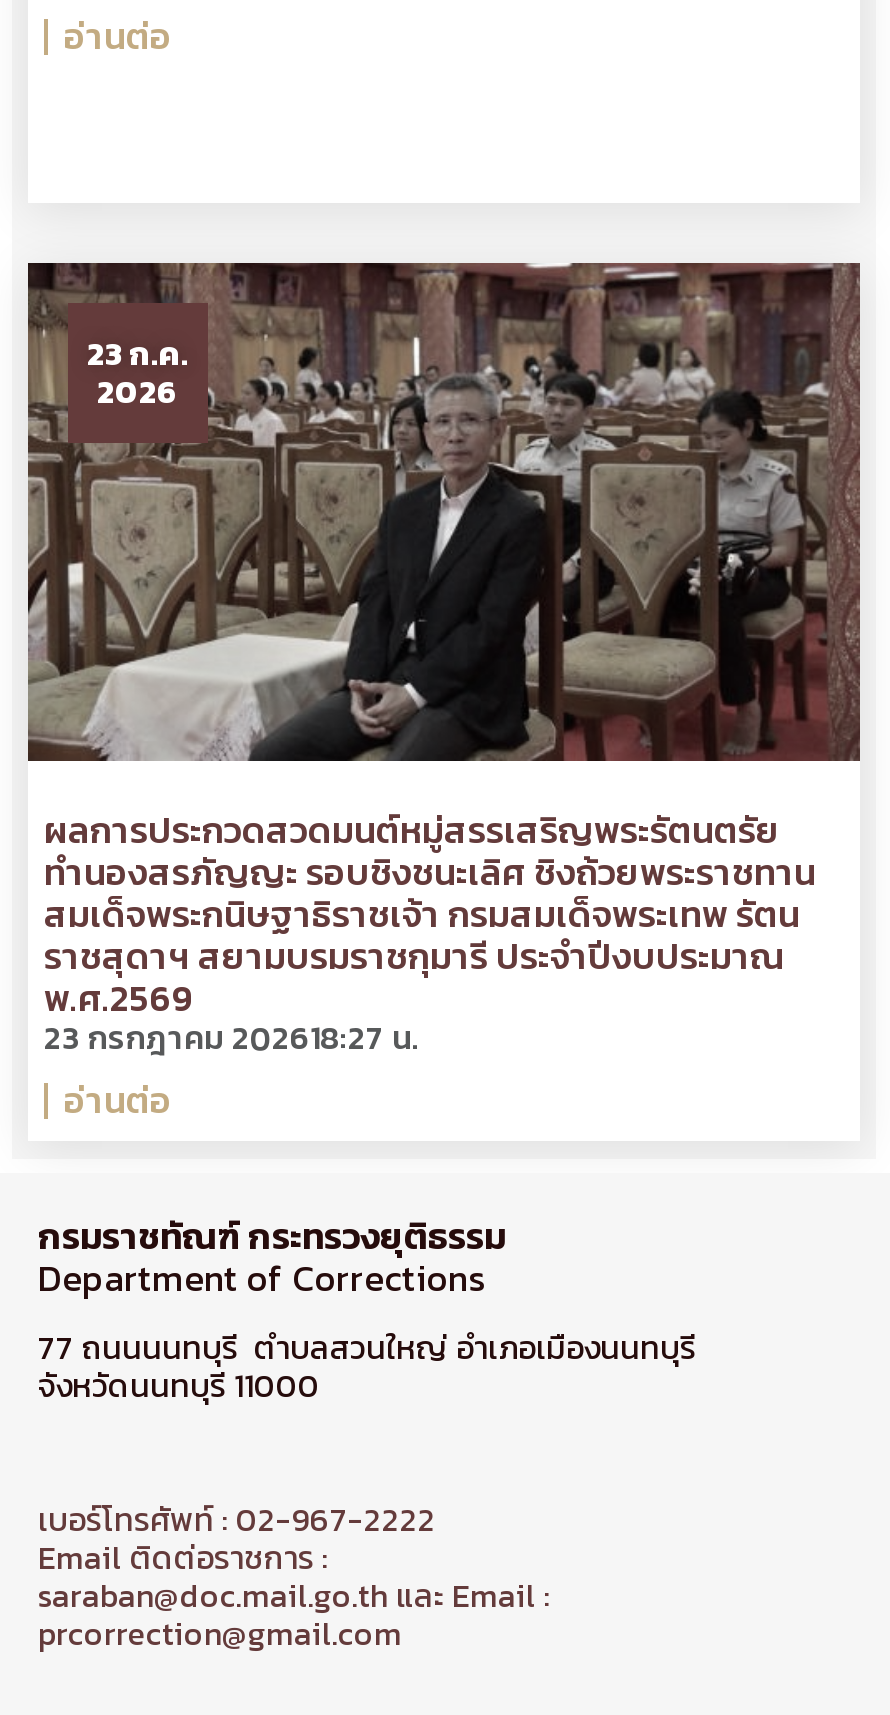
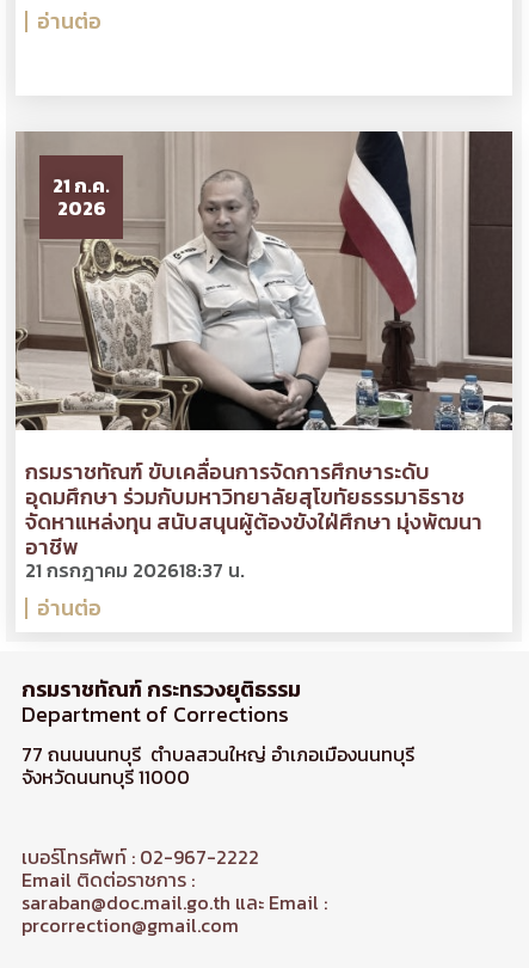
- [image]
- 23 ก.ค.
+ [image]
+ 21 ก.ค.

- ผลการประกวดสวดมนต์หมู่สรรเสริญพระรัตนตรัย
- ทำนองสรภัญญะ รอบชิงชนะเลิศ ชิงถ้วยพระราชทาน
- สมเด็จพระกนิษฐาธิราชเจ้า กรมสมเด็จพระเทพ รัตน
- ราชสุดาฯ สยามบรมราชกุมารี ประจำปีงบประมาณ
- พ.ศ.2569
- 23 กรกฎาคม 202618:27 น.
+ กรมราชทัณฑ์ ขับเคลื่อนการจัดการศึกษาระดับ
+ อุดมศึกษา ร่วมกับมหาวิทยาลัยสุโขทัยธรรมาธิราช
+ จัดหาแหล่งทุน สนับสนุนผู้ต้องขังใฝ่ศึกษา มุ่งพัฒนา
+ อาชีพ
+ 21 กรกฎาคม 202618:37 น.
